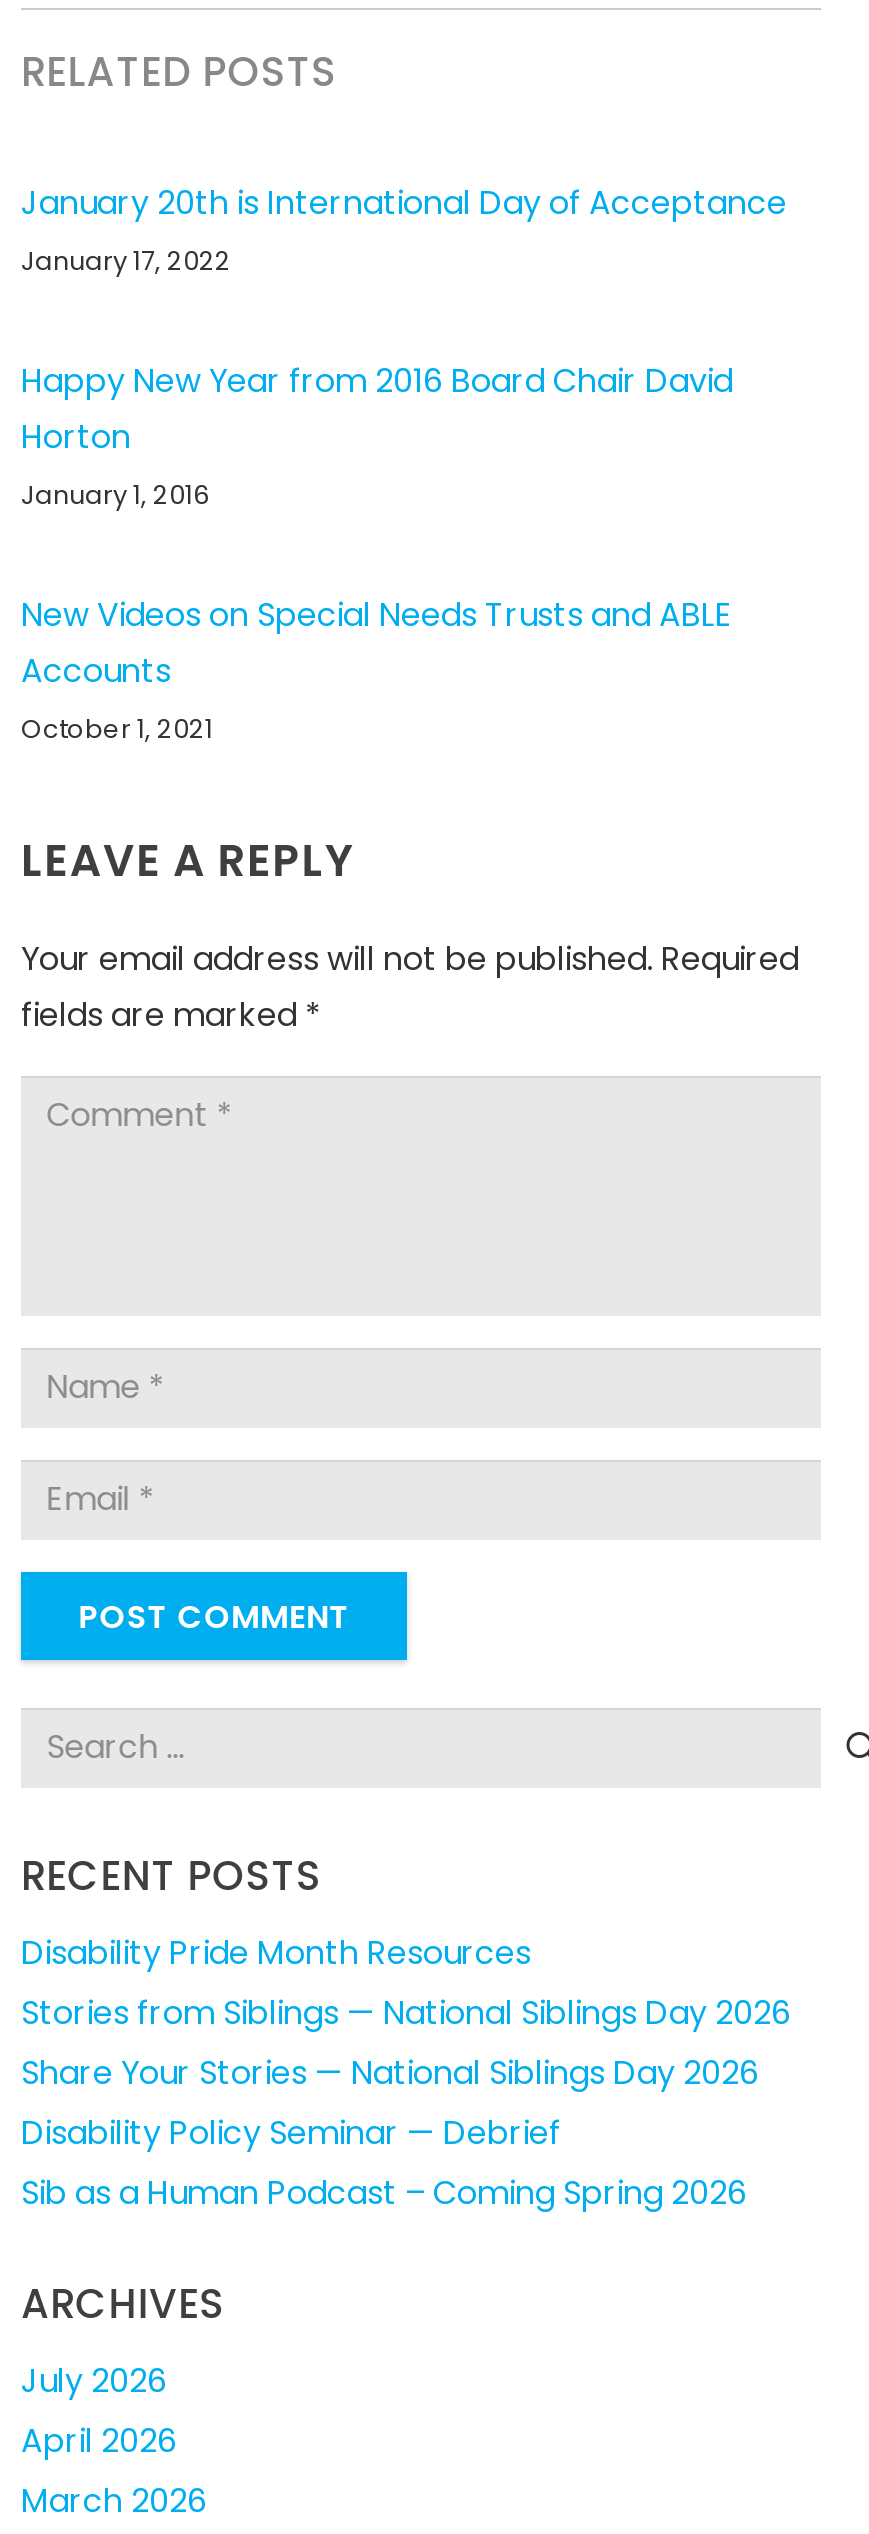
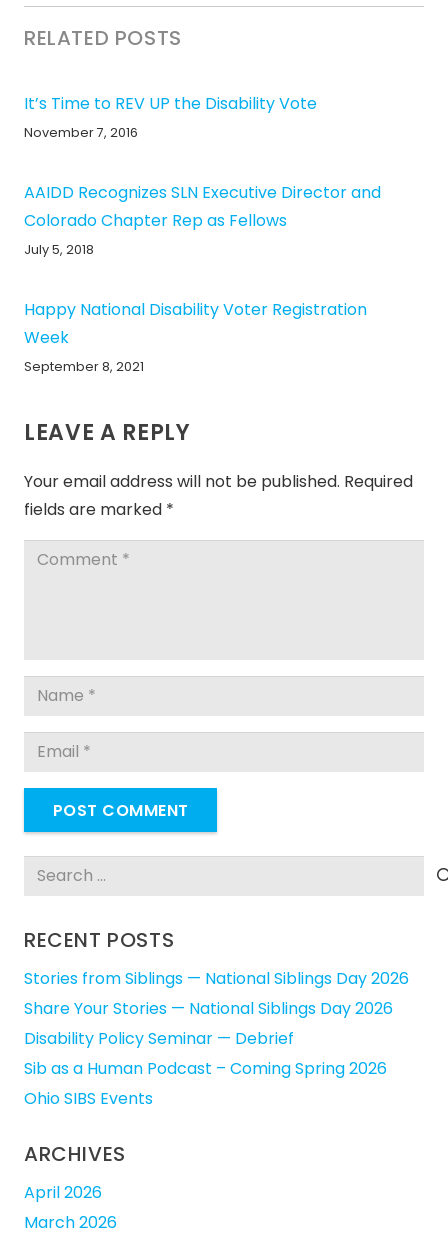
- January 20th is International Day of Acceptance
- January 17, 2022
+ It’s Time to REV UP the Disability Vote
+ November 7, 2016

- Happy New Year from 2016 Board Chair David
- Horton
- January 1, 2016
+ AAIDD Recognizes SLN Executive Director and
+ Colorado Chapter Rep as Fellows
+ July 5, 2018

- New Videos on Special Needs Trusts and ABLE
- Accounts
- October 1, 2021
+ Happy National Disability Voter Registration
+ Week
+ September 8, 2021

- Disability Pride Month Resources

+ Ohio SIBS Events

- July 2026
